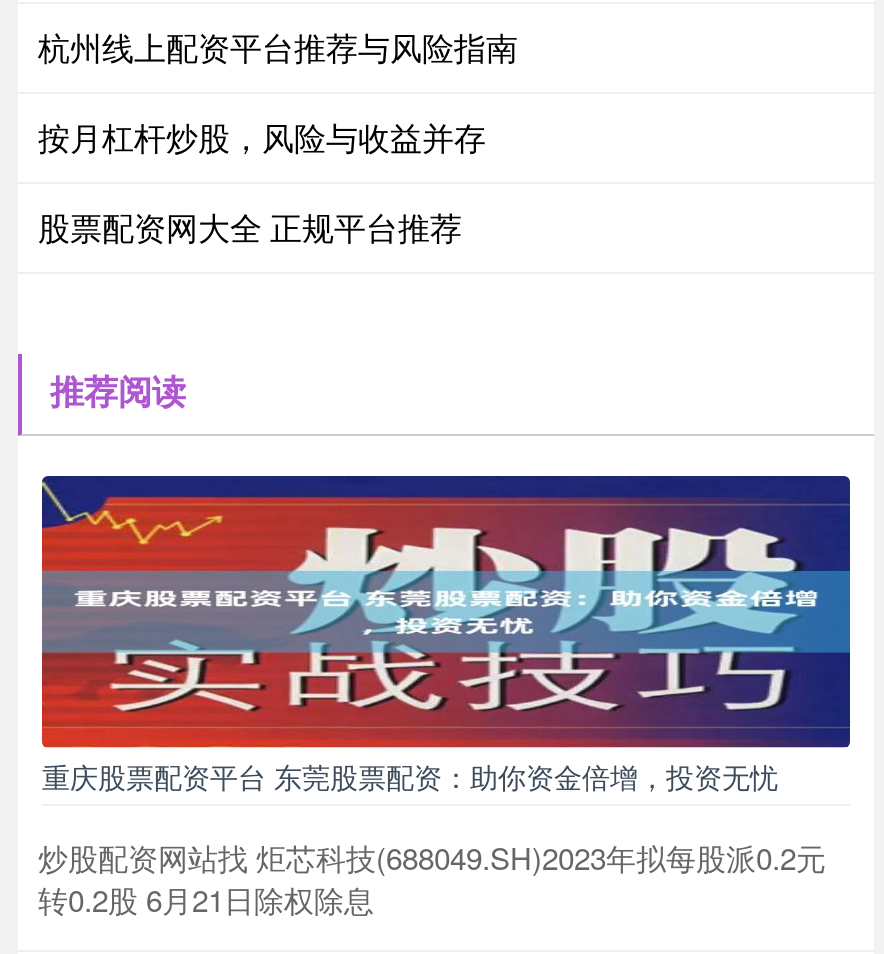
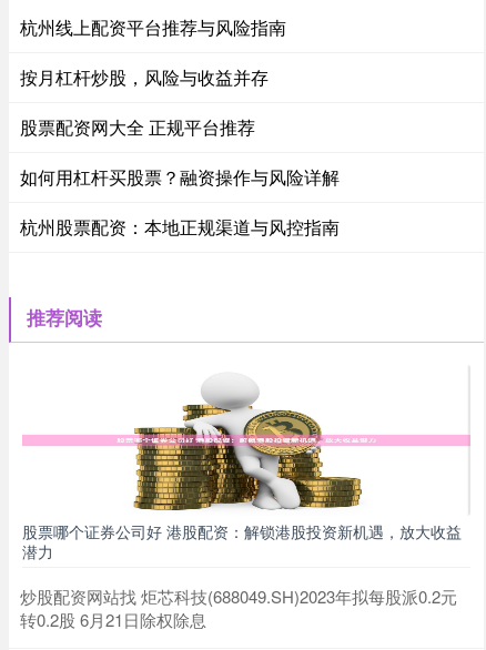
+ 如何用杠杆买股票？融资操作与风险详解
+ 杭州股票配资：本地正规渠道与风控指南

- [image]
- 重庆股票配资平台 东莞股票配资：助你资金倍增，投资无忧
+ [image]
+ 股票哪个证券公司好 港股配资：解锁港股投资新机遇，放大收益
+ 潜力
